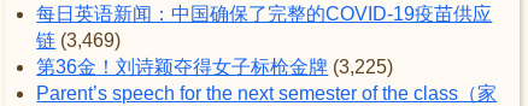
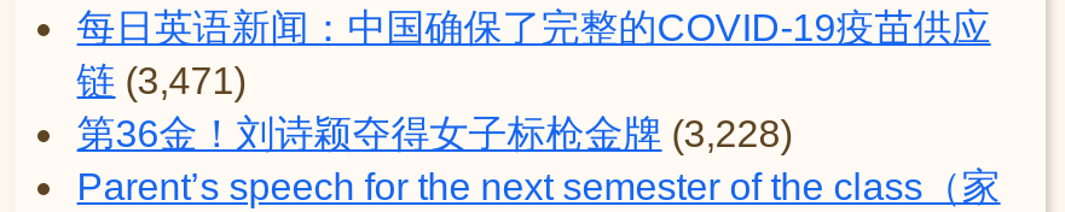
- 链 (3,469)
+ 链 (3,471)

- 第36金！刘诗颖夺得女子标枪金牌 (3,225)
+ 第36金！刘诗颖夺得女子标枪金牌 (3,228)
